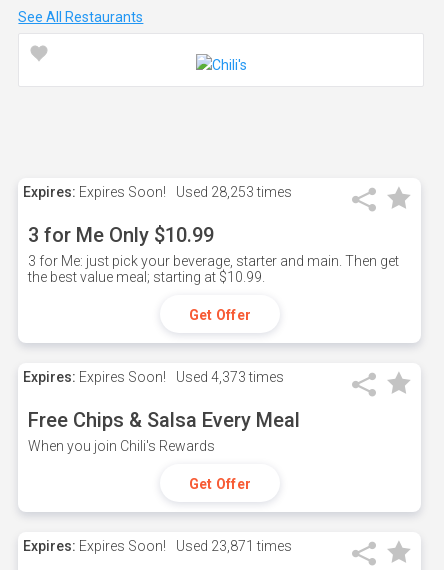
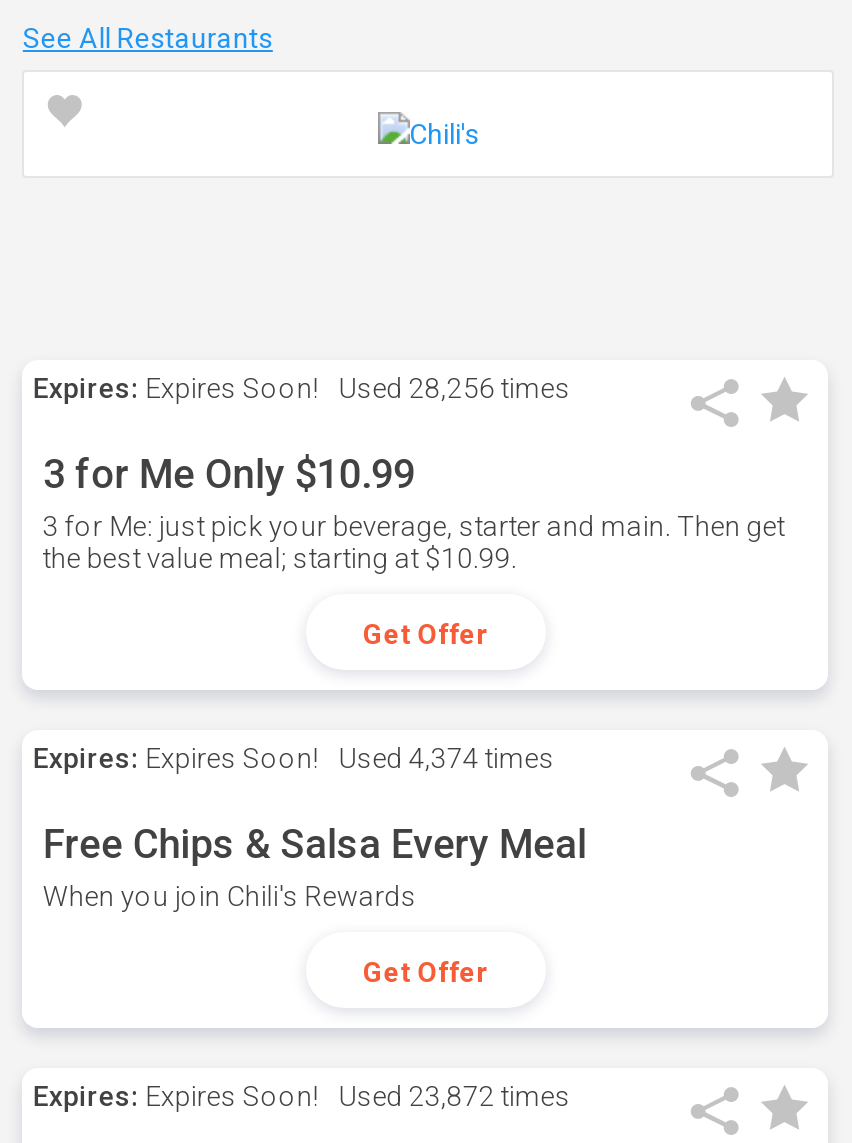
- Expires: Expires Soon! Used 28,253 times
+ Expires: Expires Soon! Used 28,256 times

- Expires: Expires Soon! Used 4,373 times
+ Expires: Expires Soon! Used 4,374 times

- Expires: Expires Soon! Used 23,871 times
+ Expires: Expires Soon! Used 23,872 times
